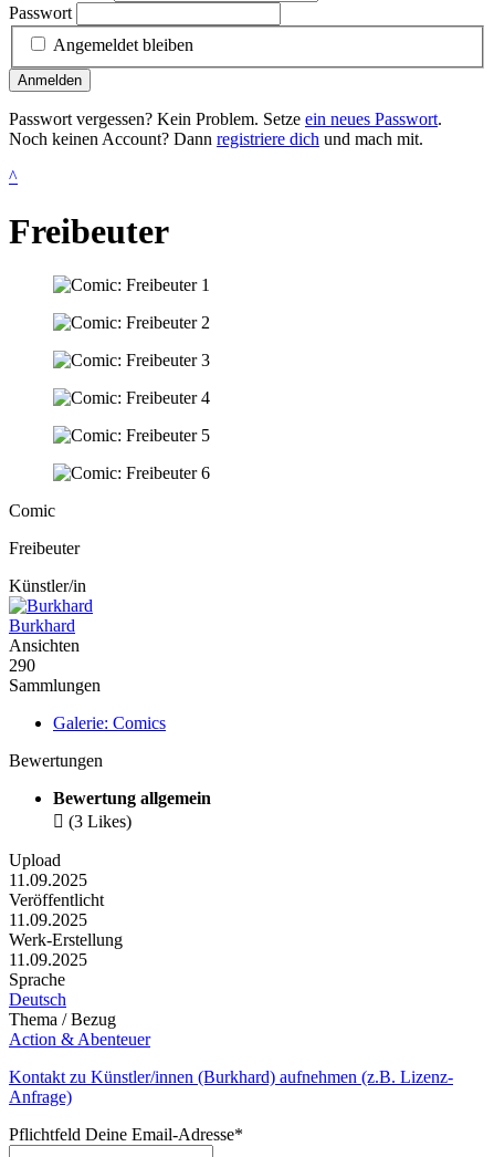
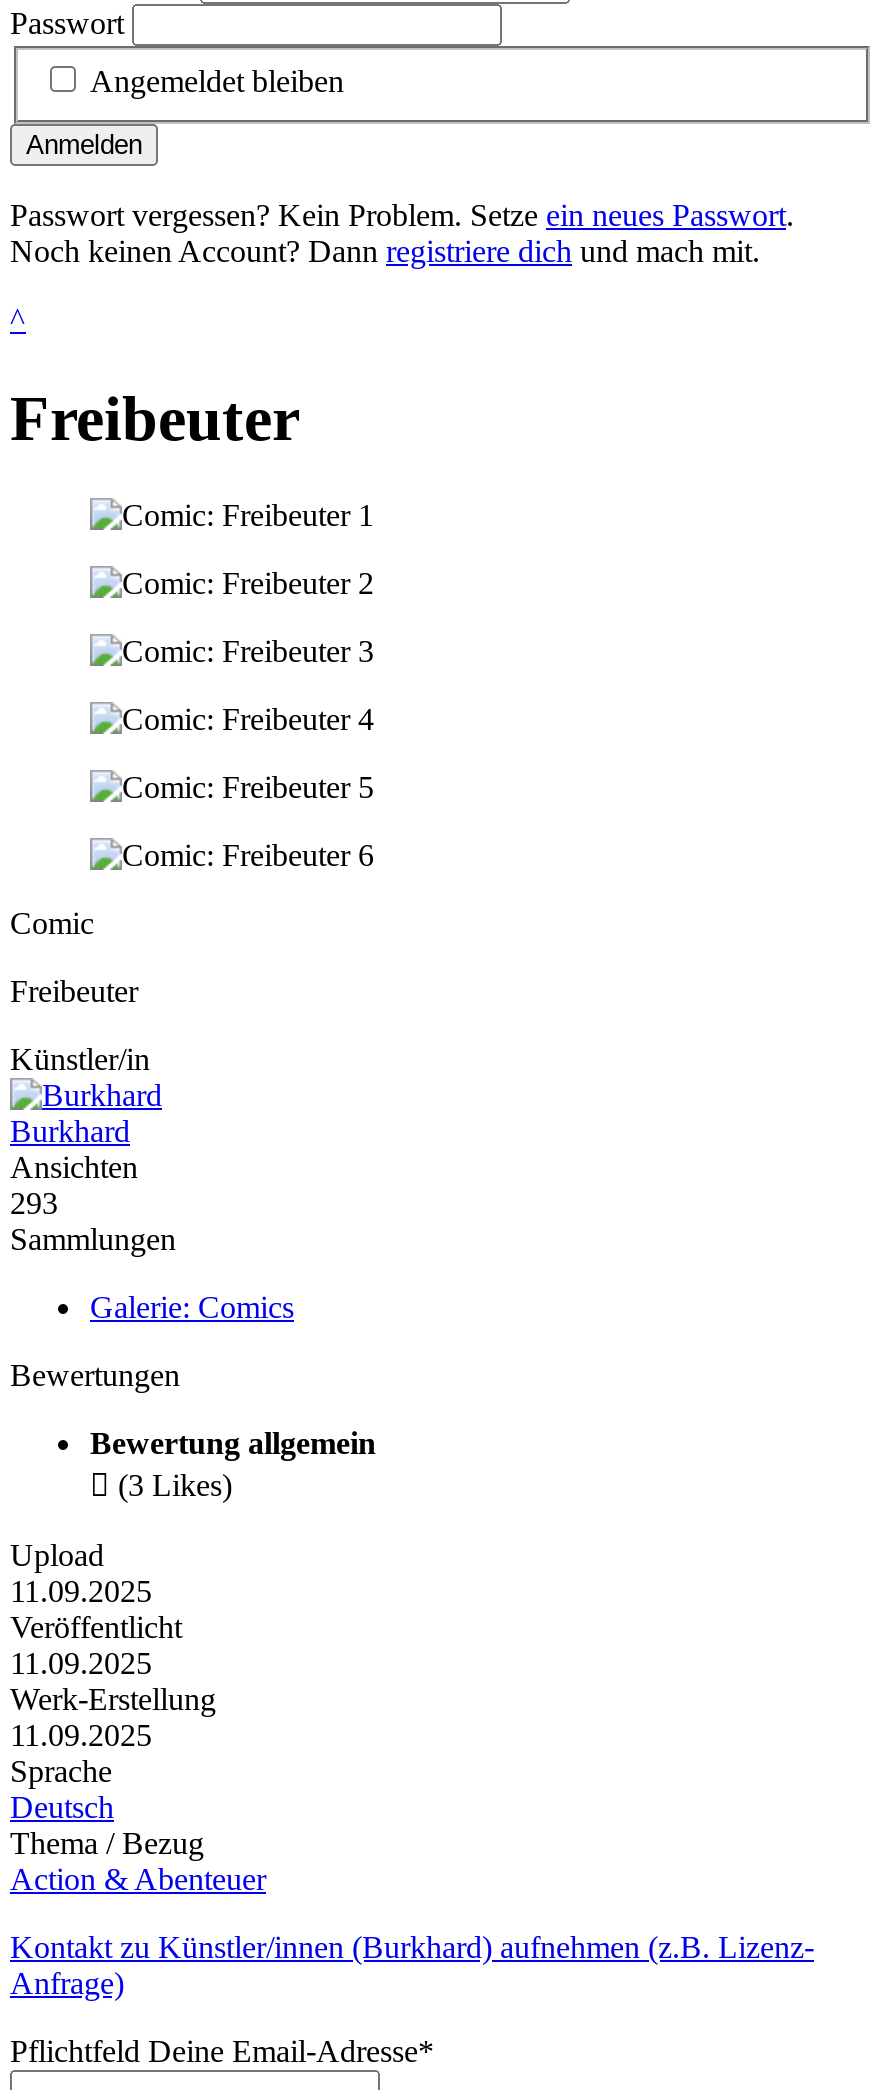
- 290
+ 293
